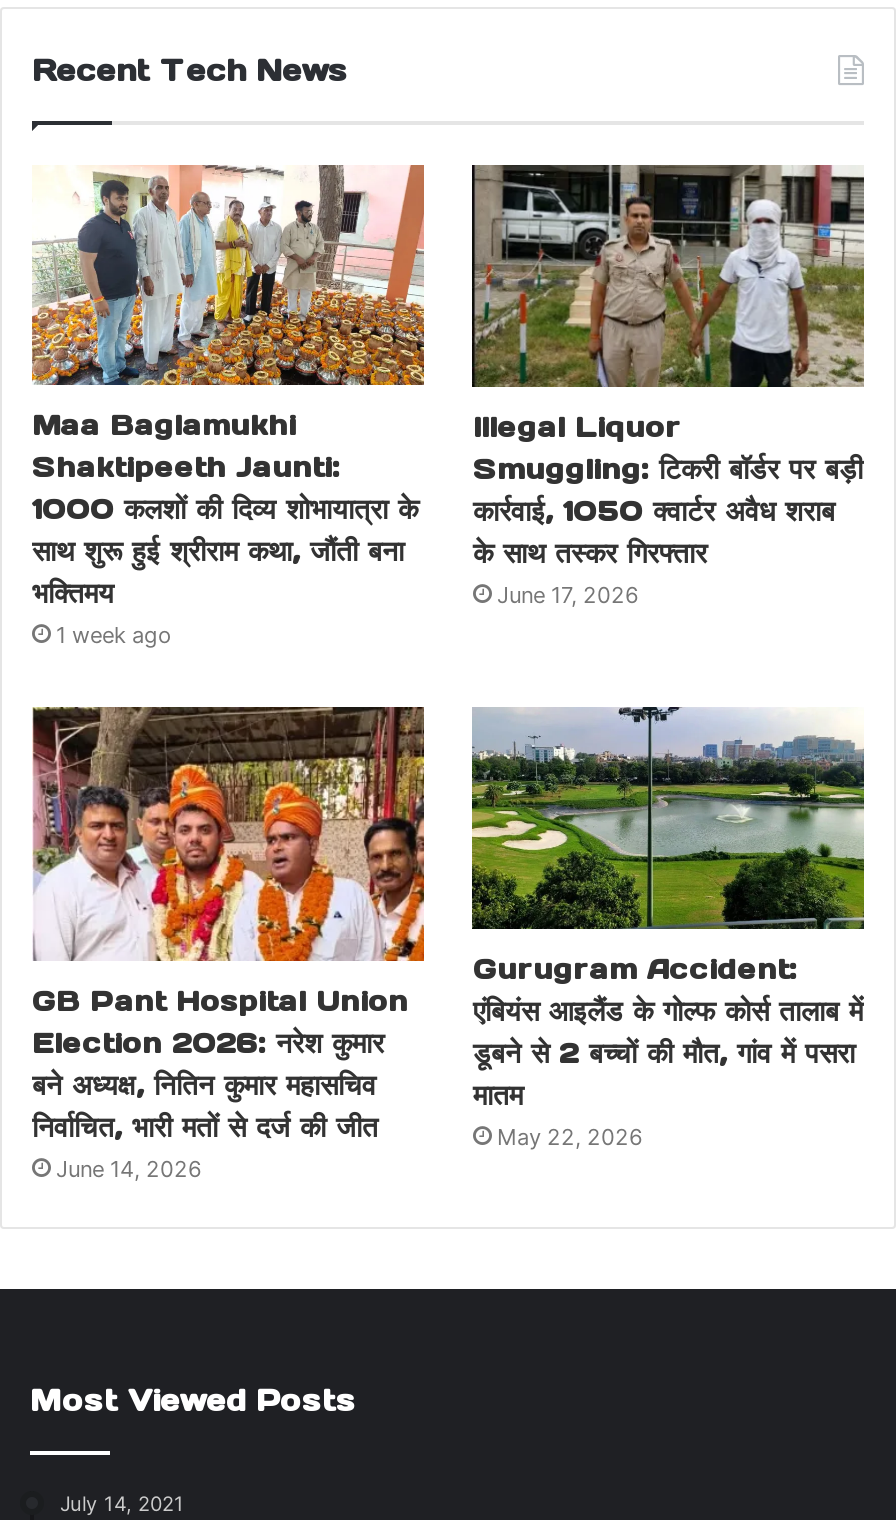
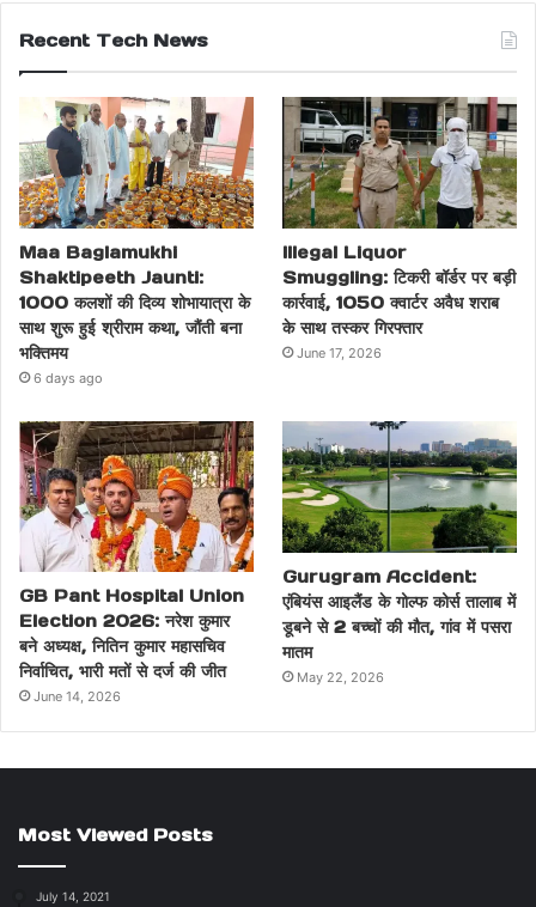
- 1 week ago
+ 6 days ago
